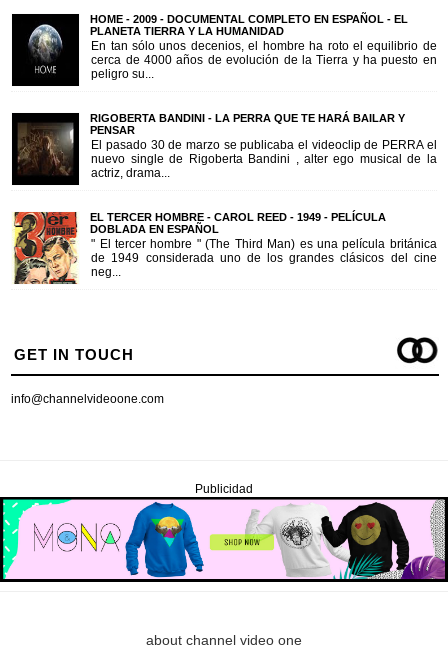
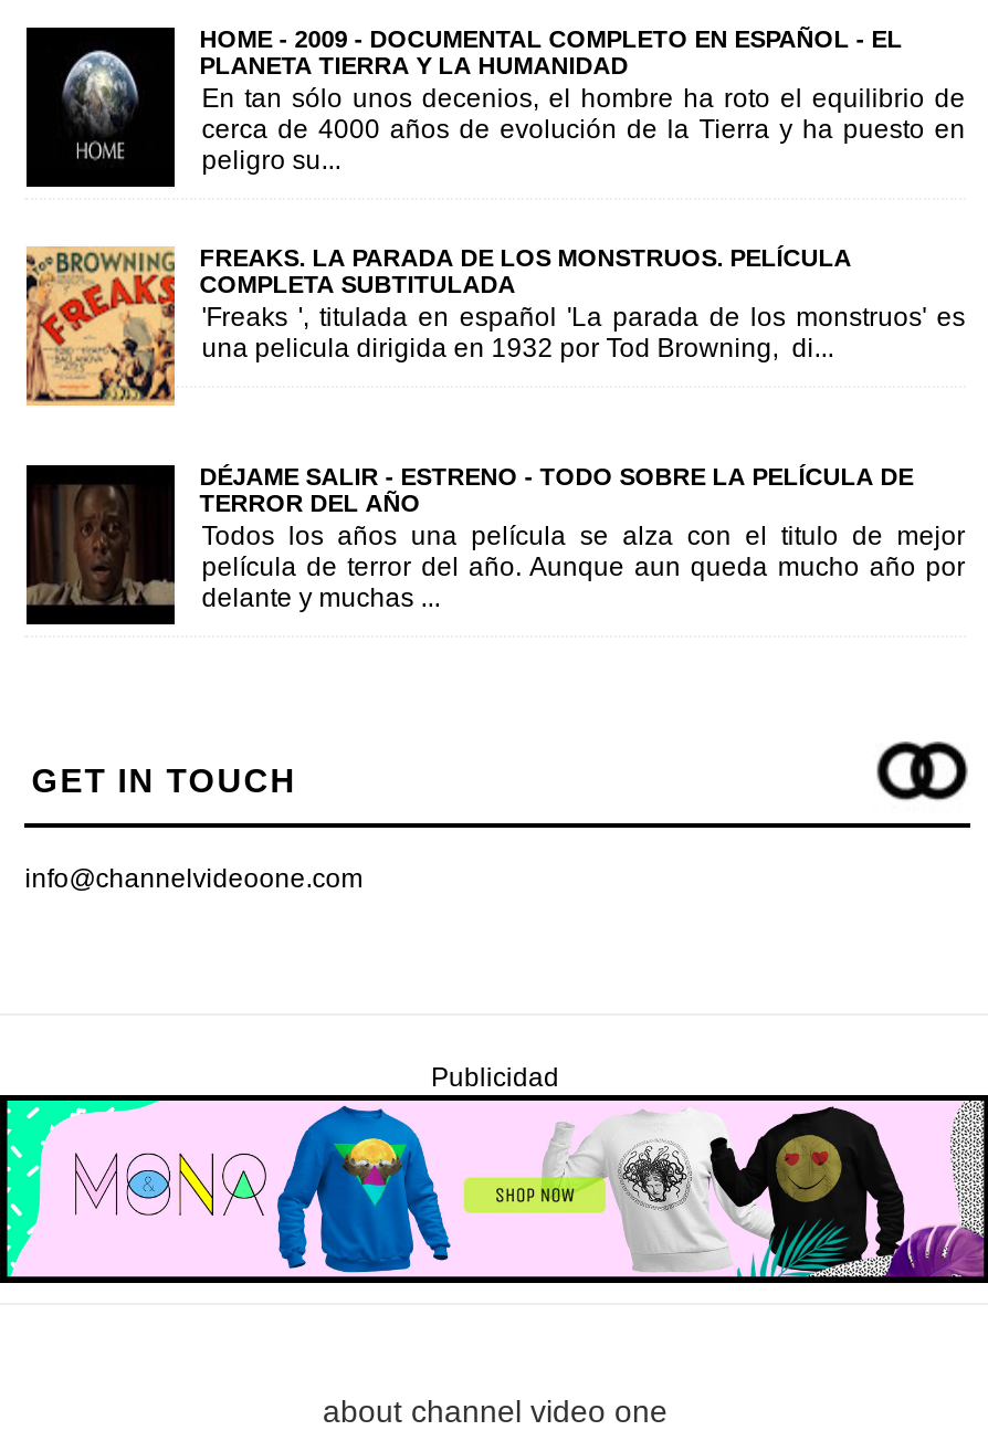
- [image]
- RIGOBERTA BANDINI - LA PERRA QUE TE HARÁ BAILAR Y
- PENSAR
- El pasado 30 de marzo se publicaba el videoclip de PERRA el
- nuevo single de Rigoberta Bandini , alter ego musical de la
- actriz, drama...
+ [image]
+ FREAKS. LA PARADA DE LOS MONSTRUOS. PELÍCULA
+ COMPLETA SUBTITULADA
+ 'Freaks ', titulada en español 'La parada de los monstruos' es
+ una pelicula dirigida en 1932 por Tod Browning, di...

- [image]
- EL TERCER HOMBRE - CAROL REED - 1949 - PELÍCULA
- DOBLADA EN ESPAÑOL
- " El tercer hombre " (The Third Man) es una película británica
- de 1949 considerada uno de los grandes clásicos del cine
- neg...
+ [image]
+ DÉJAME SALIR - ESTRENO - TODO SOBRE LA PELÍCULA DE
+ TERROR DEL AÑO
+ Todos los años una película se alza con el titulo de mejor
+ película de terror del año. Aunque aun queda mucho año por
+ delante y muchas ...
